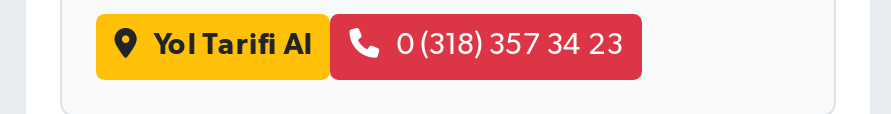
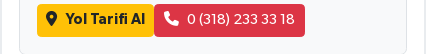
- 0 (318) 357 34 23
+ 0 (318) 233 33 18
